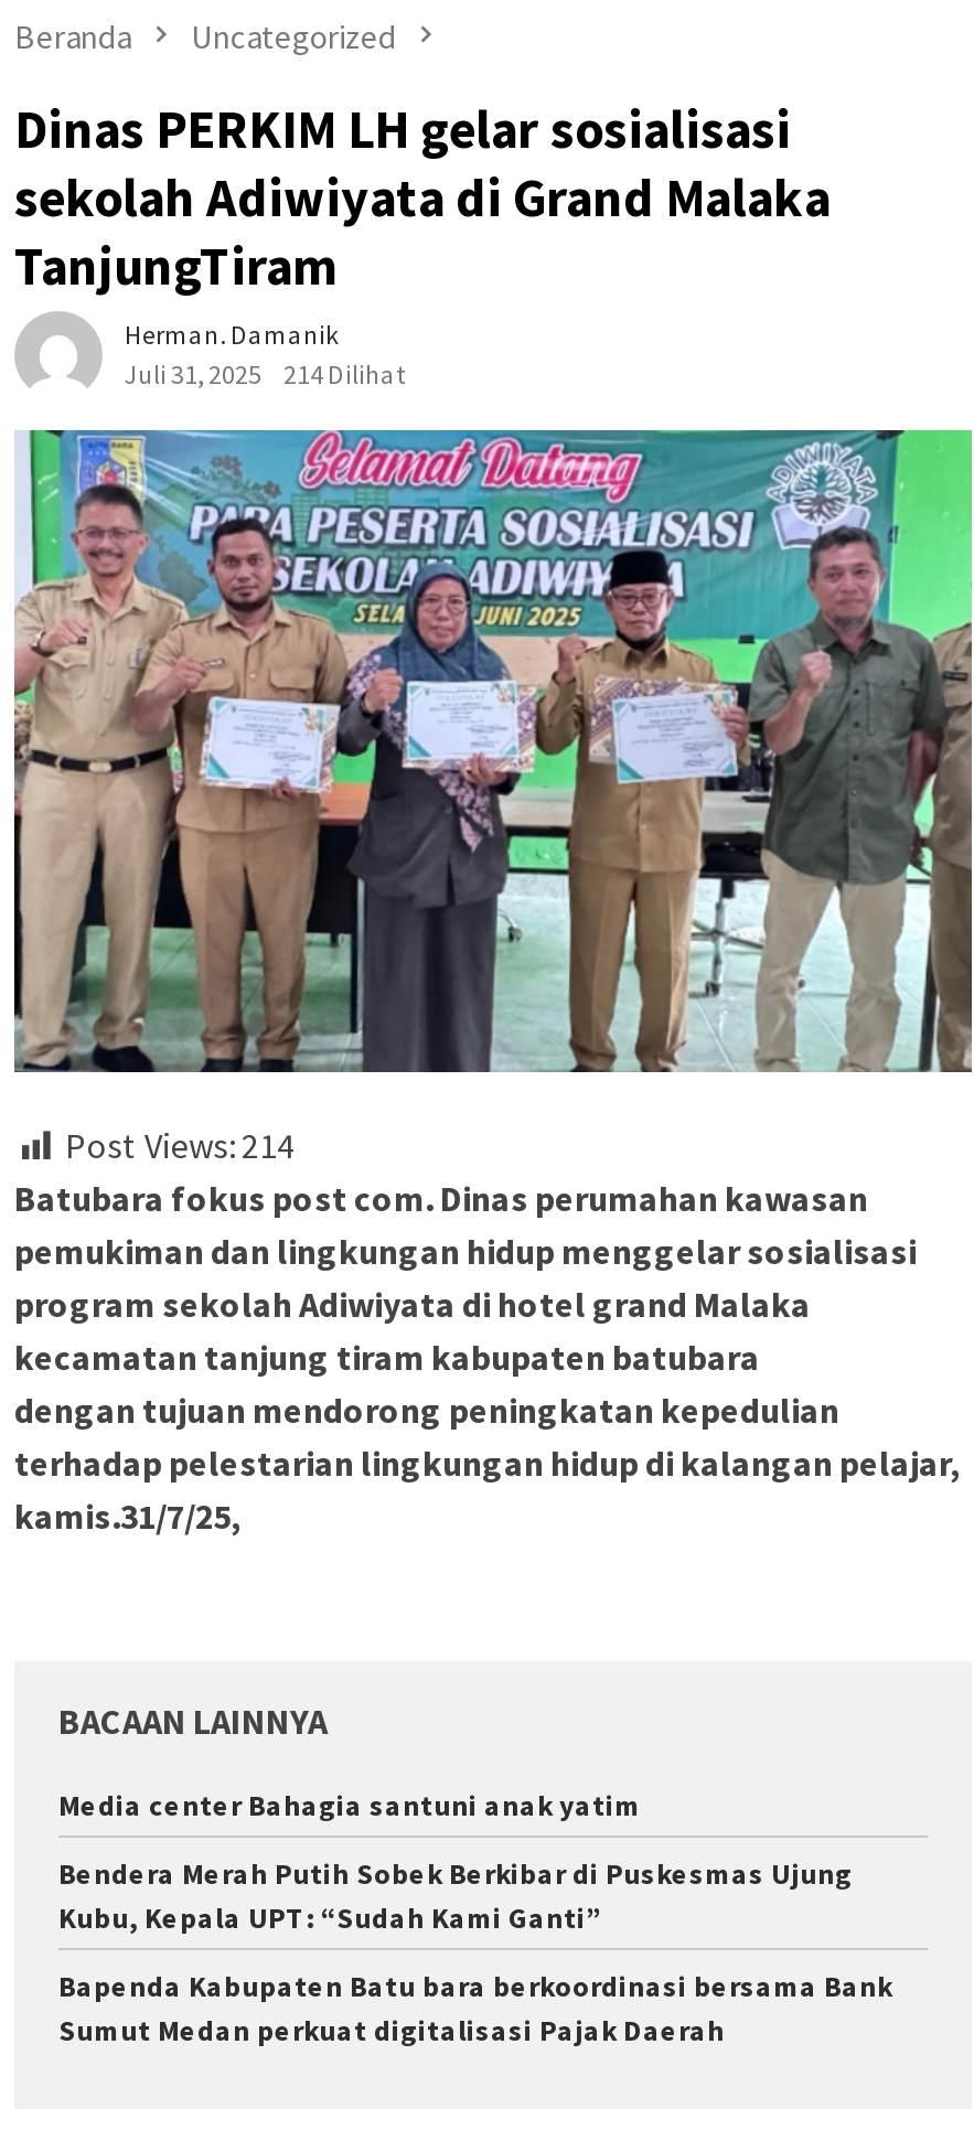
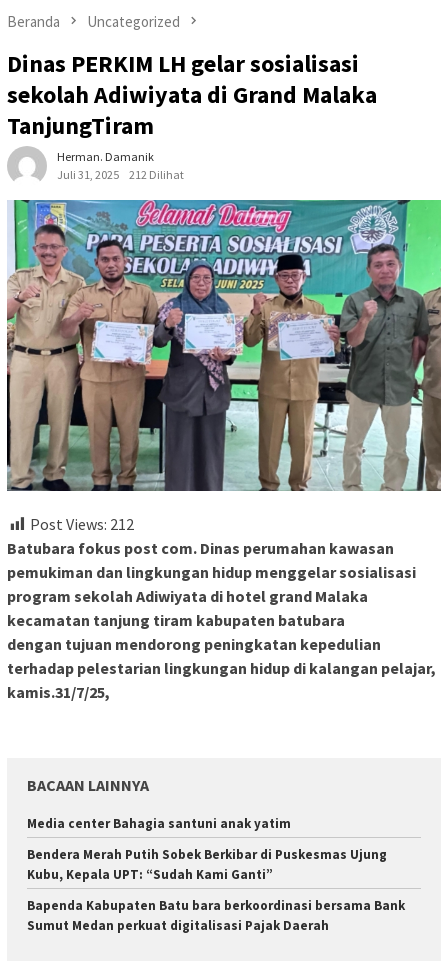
- Juli 31, 2025 214 Dilihat
+ Juli 31, 2025 212 Dilihat

- Post Views: 214
+ Post Views: 212
